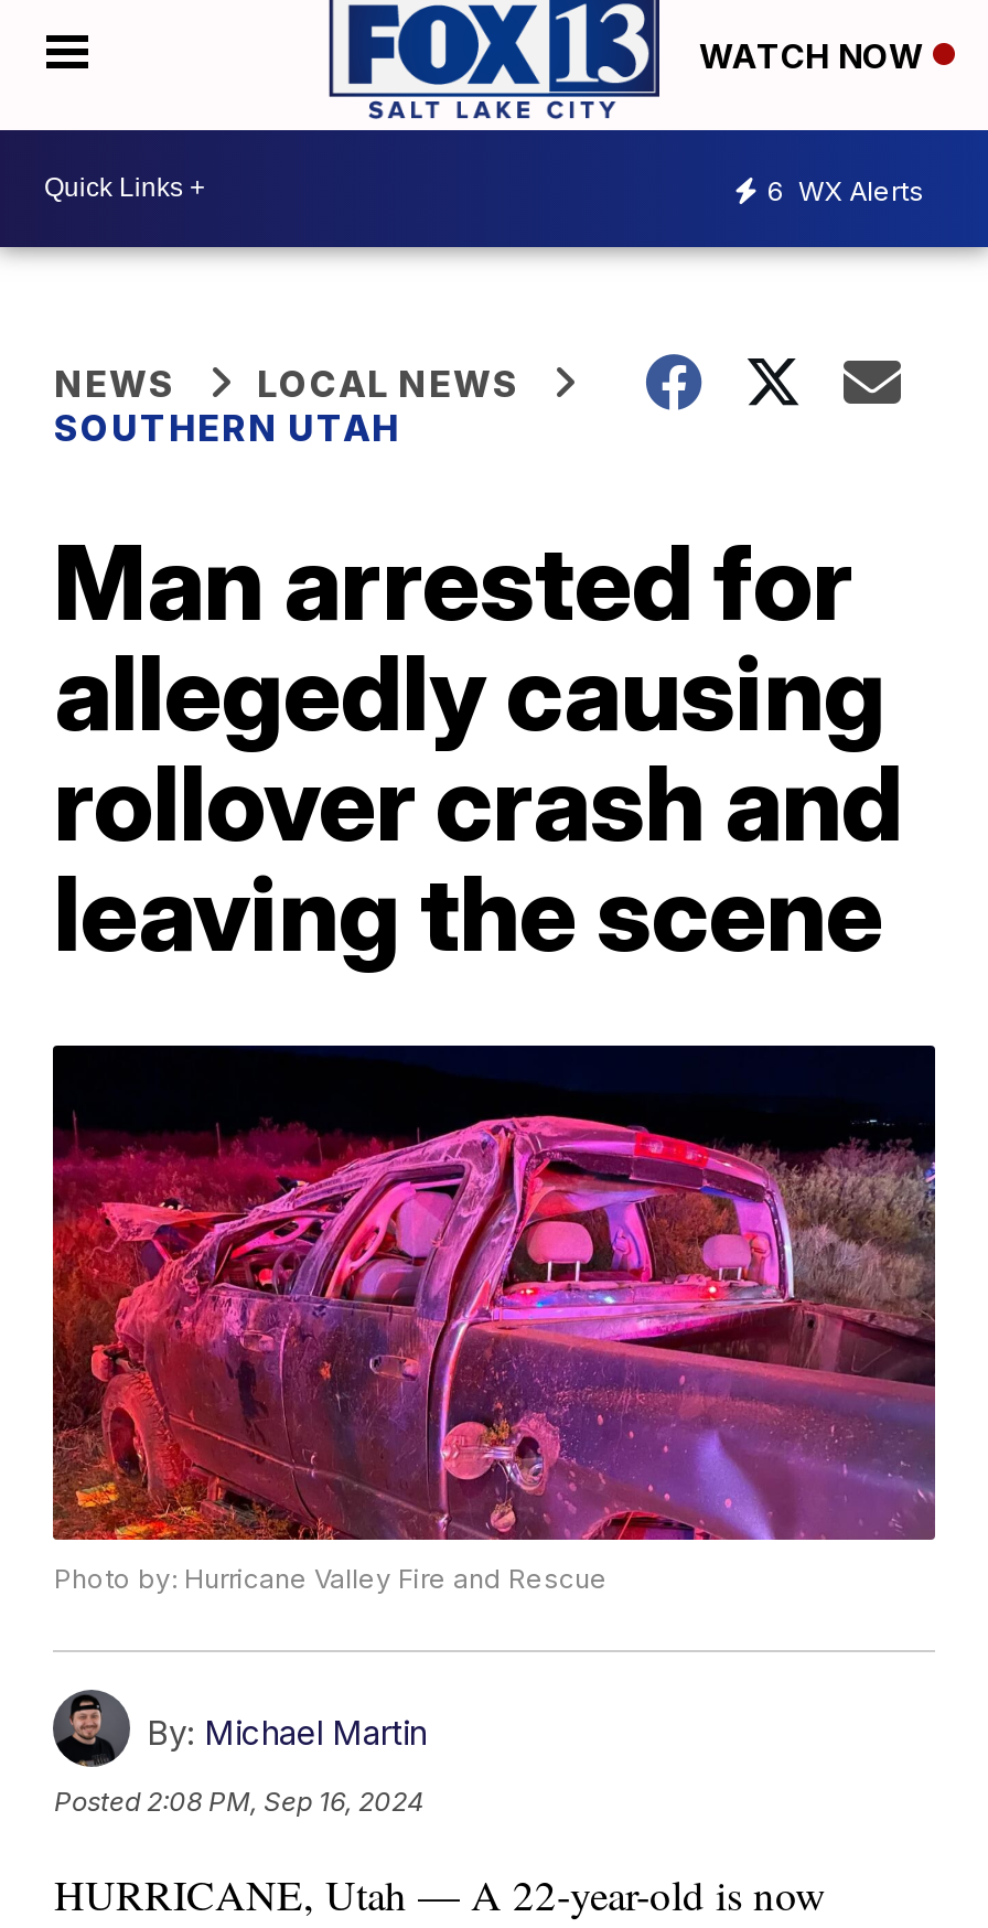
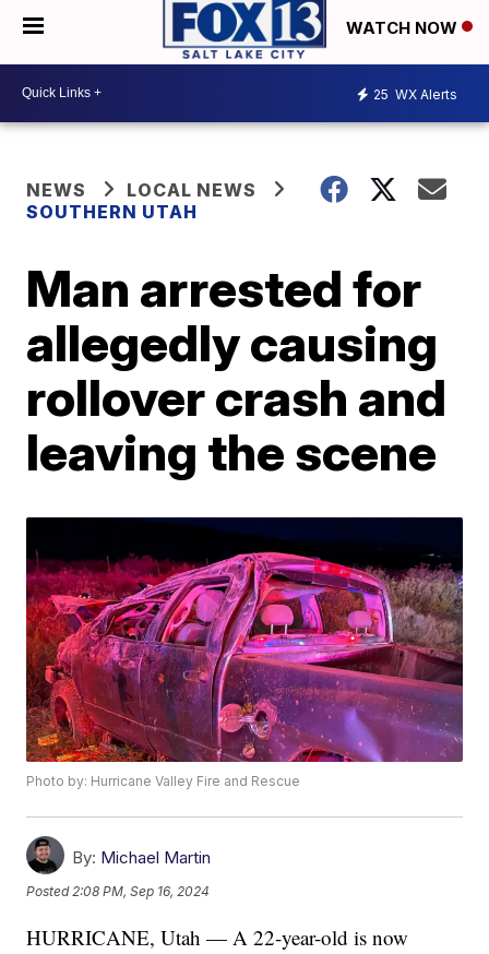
- 6 WX Alerts
+ 25 WX Alerts
